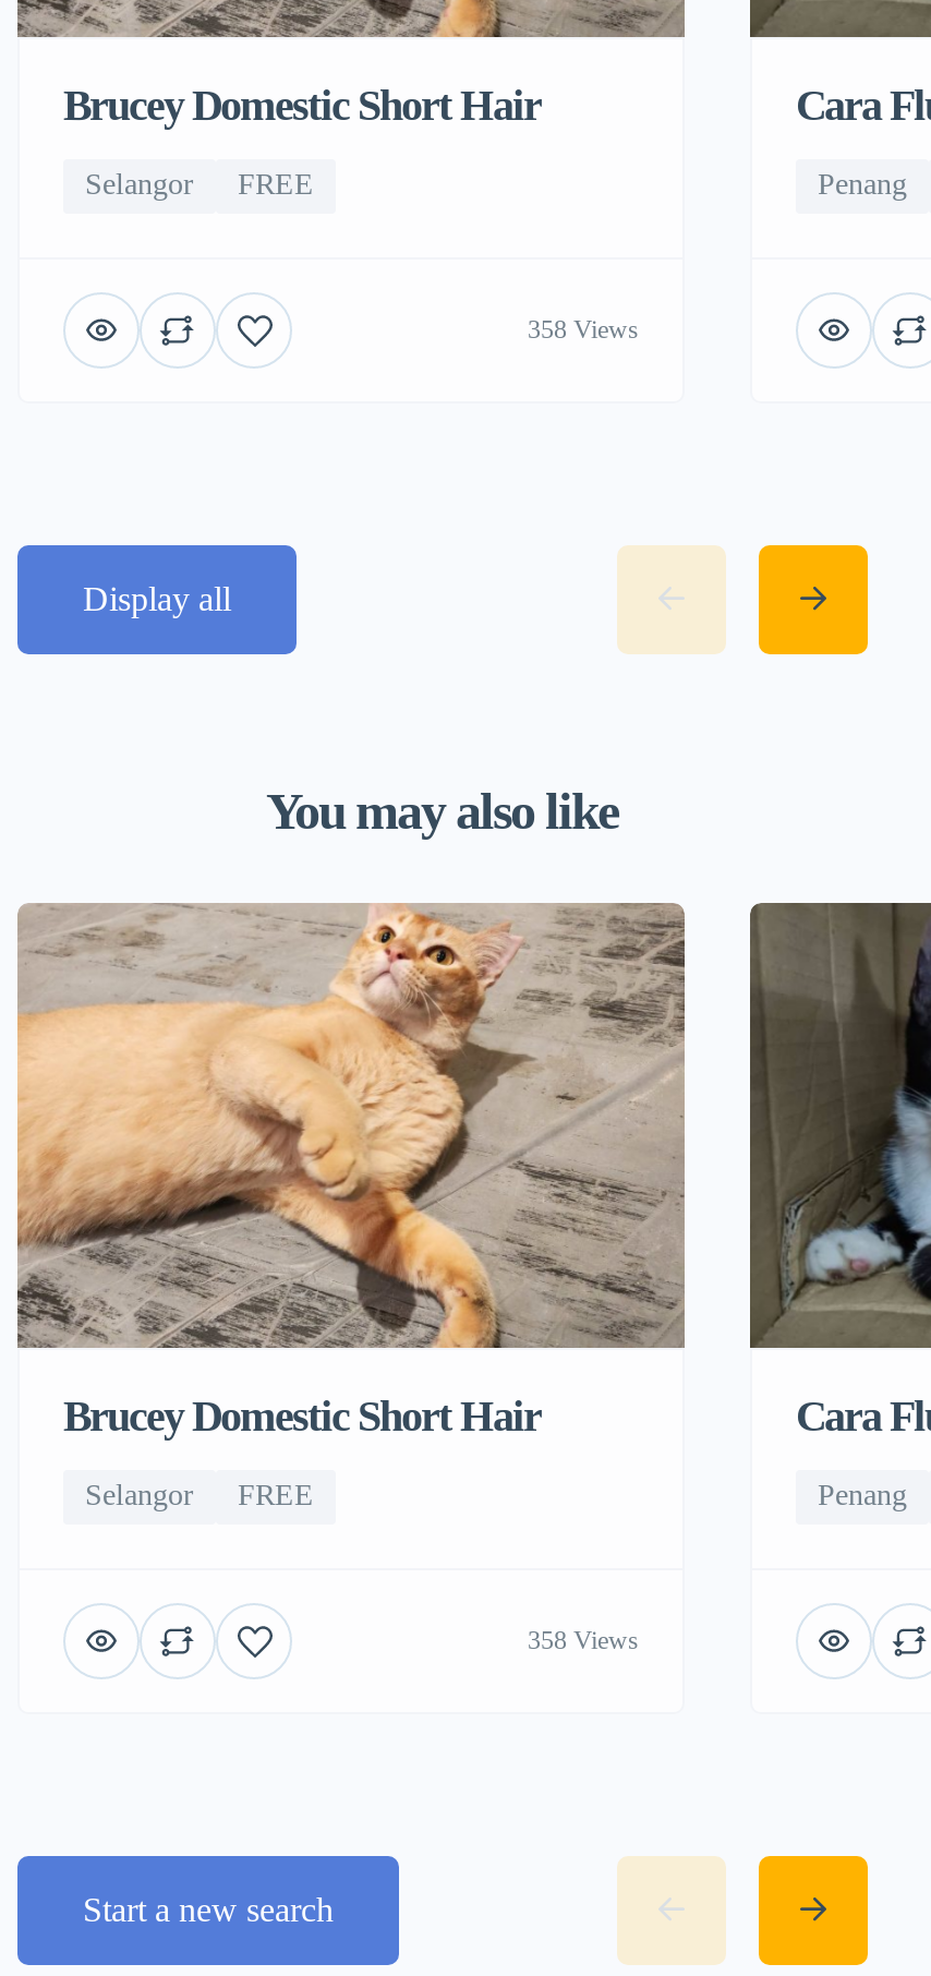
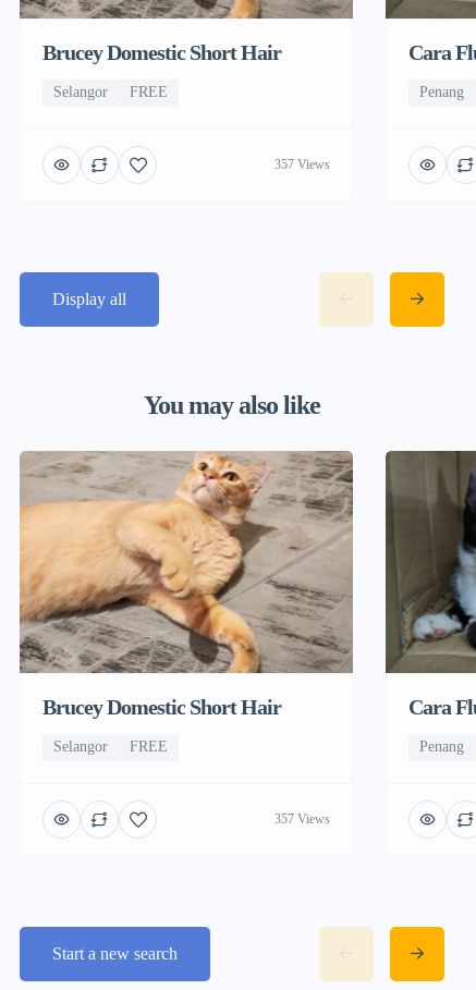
- 358 Views
+ 357 Views

- 358 Views
+ 357 Views
